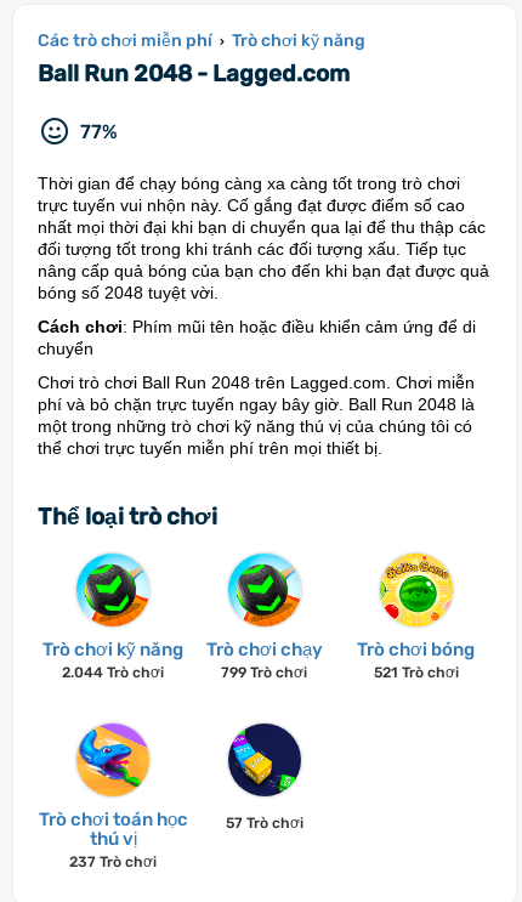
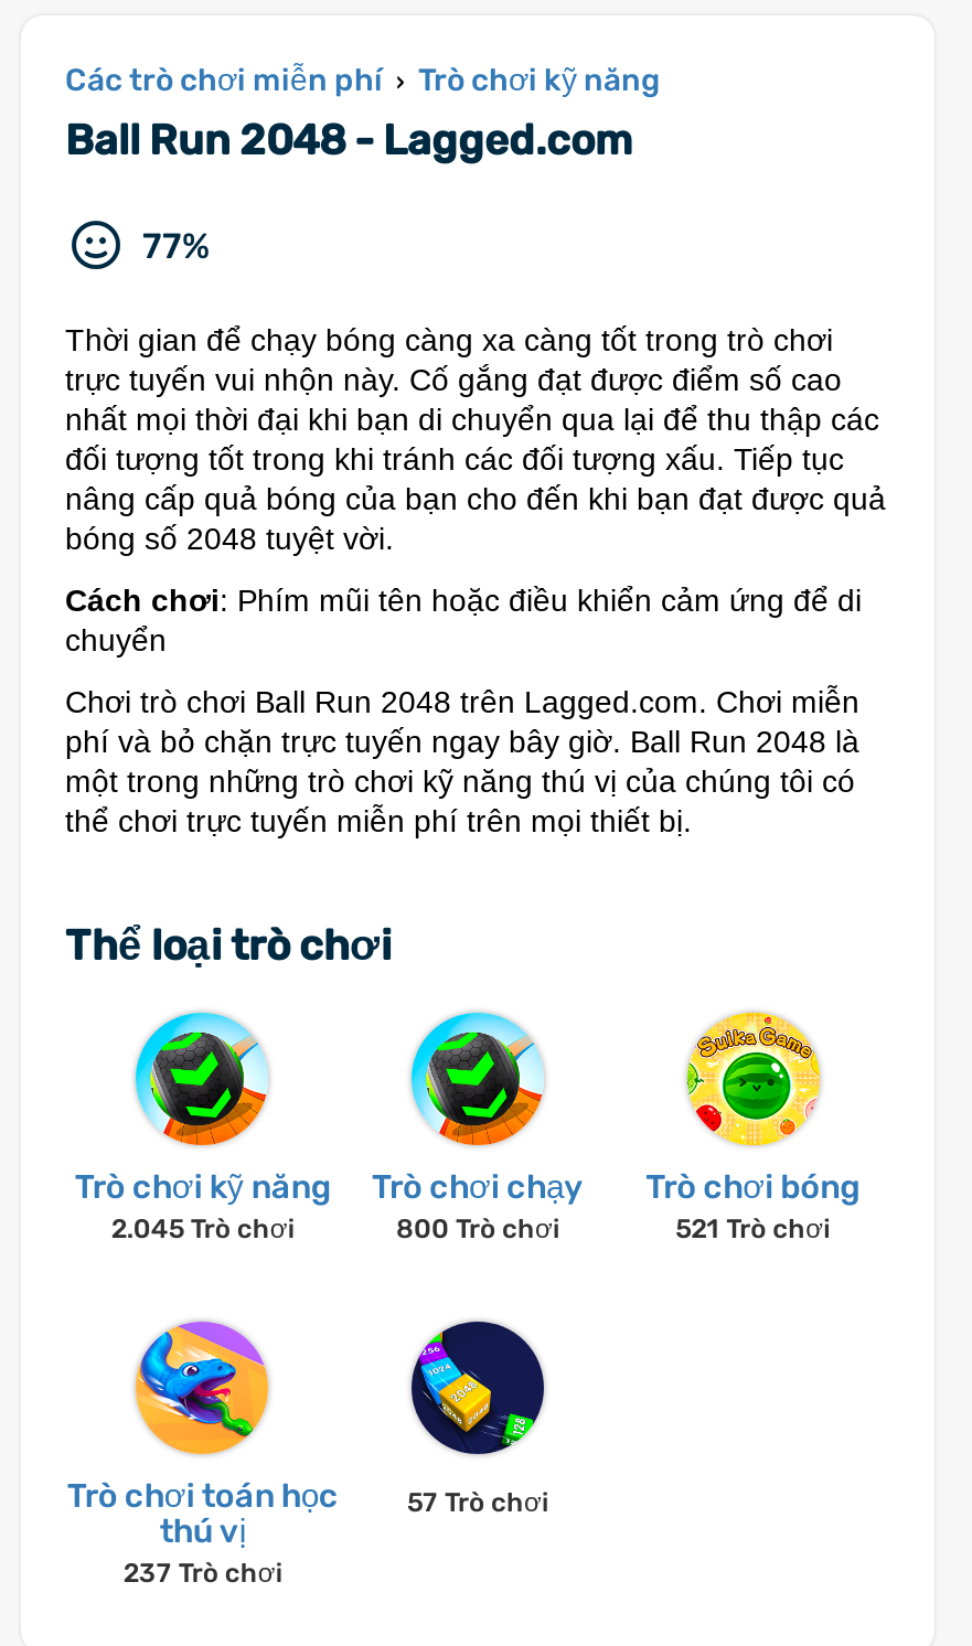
- 2.044 Trò chơi
+ 2.045 Trò chơi

- 799 Trò chơi
+ 800 Trò chơi
